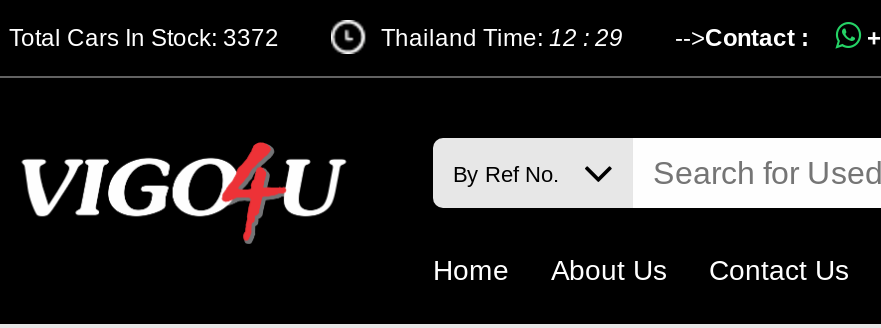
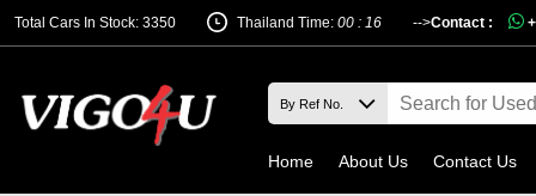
- Total Cars In Stock: 3372
+ Total Cars In Stock: 3350

- Thailand Time: 12 : 29
+ Thailand Time: 00 : 16
